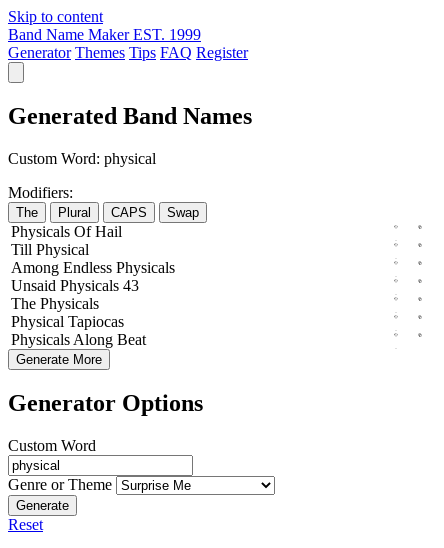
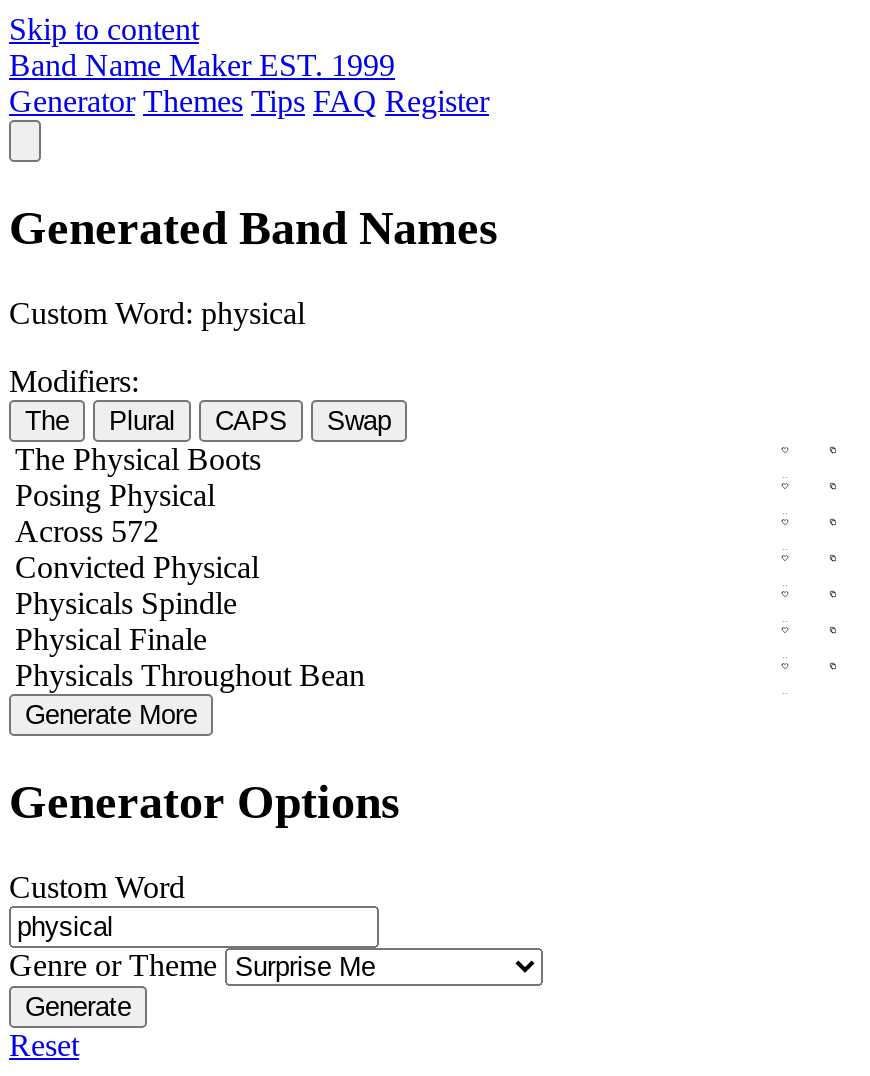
- PhysicalsOfHail
- Till Physical
- Among Endless Physicals
- Unsaid Physicals 43
- The Physicals
- Physical Tapiocas
- Physicals Along Beat
+ ThePhysical Boots
+ Posing Physical
+ Across 572
+ Convicted Physical
+ Physicals Spindle
+ Physical Finale
+ Physicals Throughout Bean
